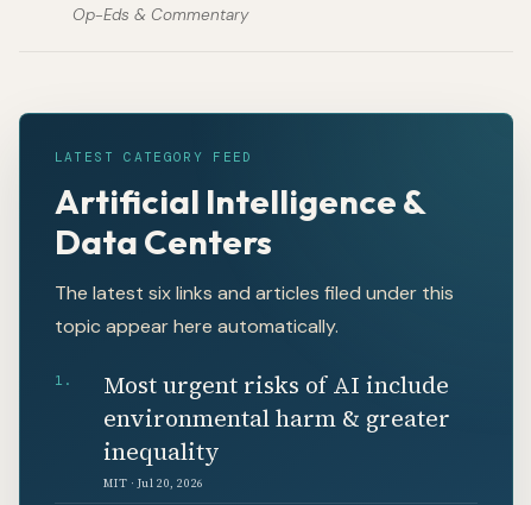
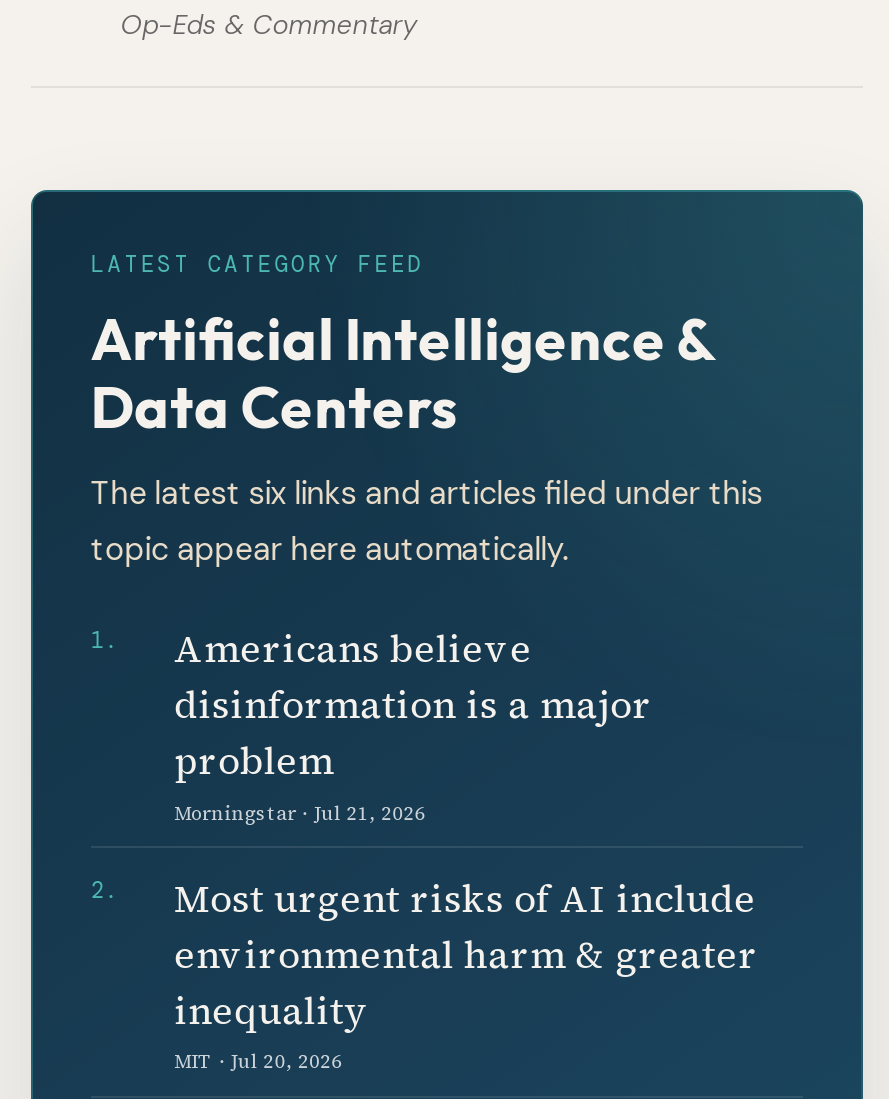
+ Americans believe
+ disinformation is a major
+ problem
+ Morningstar · Jul 21, 2026
+ 2.
